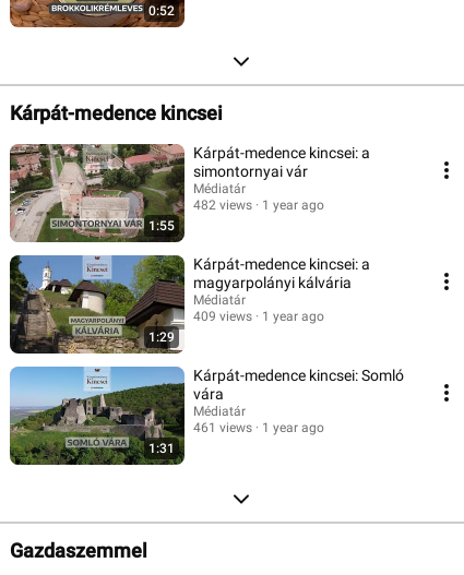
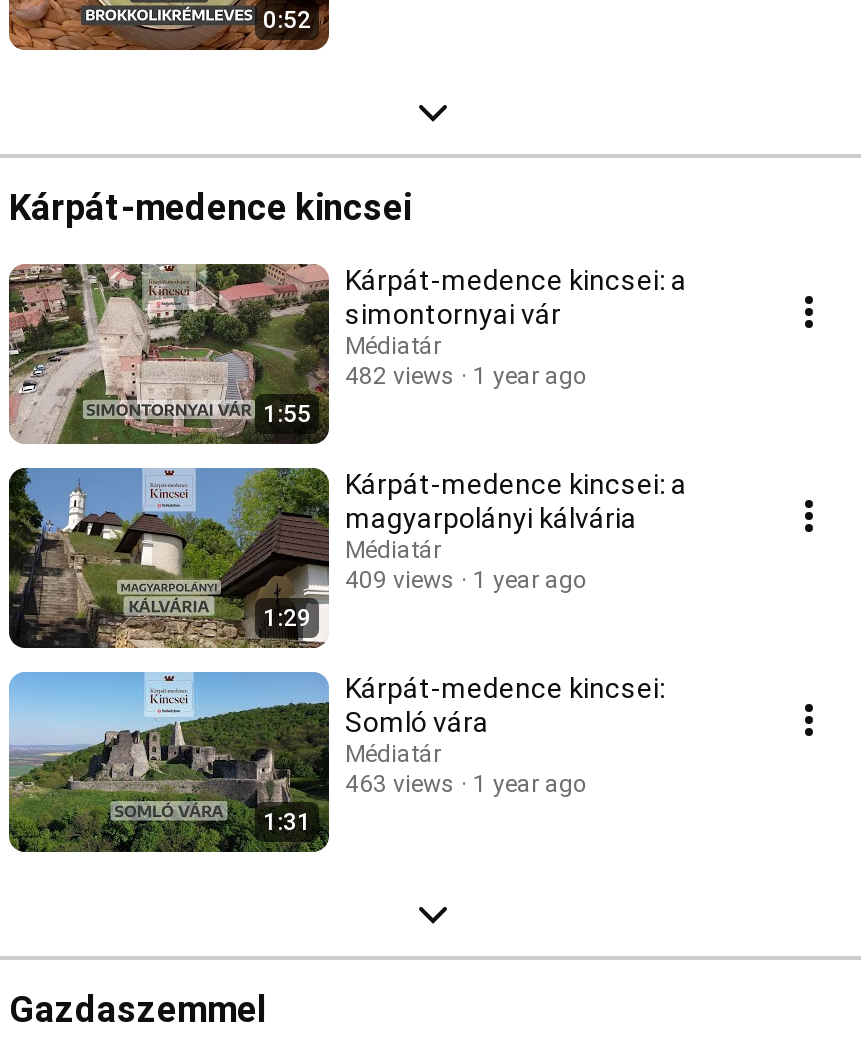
- 461 views 1 year ago
+ 463 views 1 year ago
